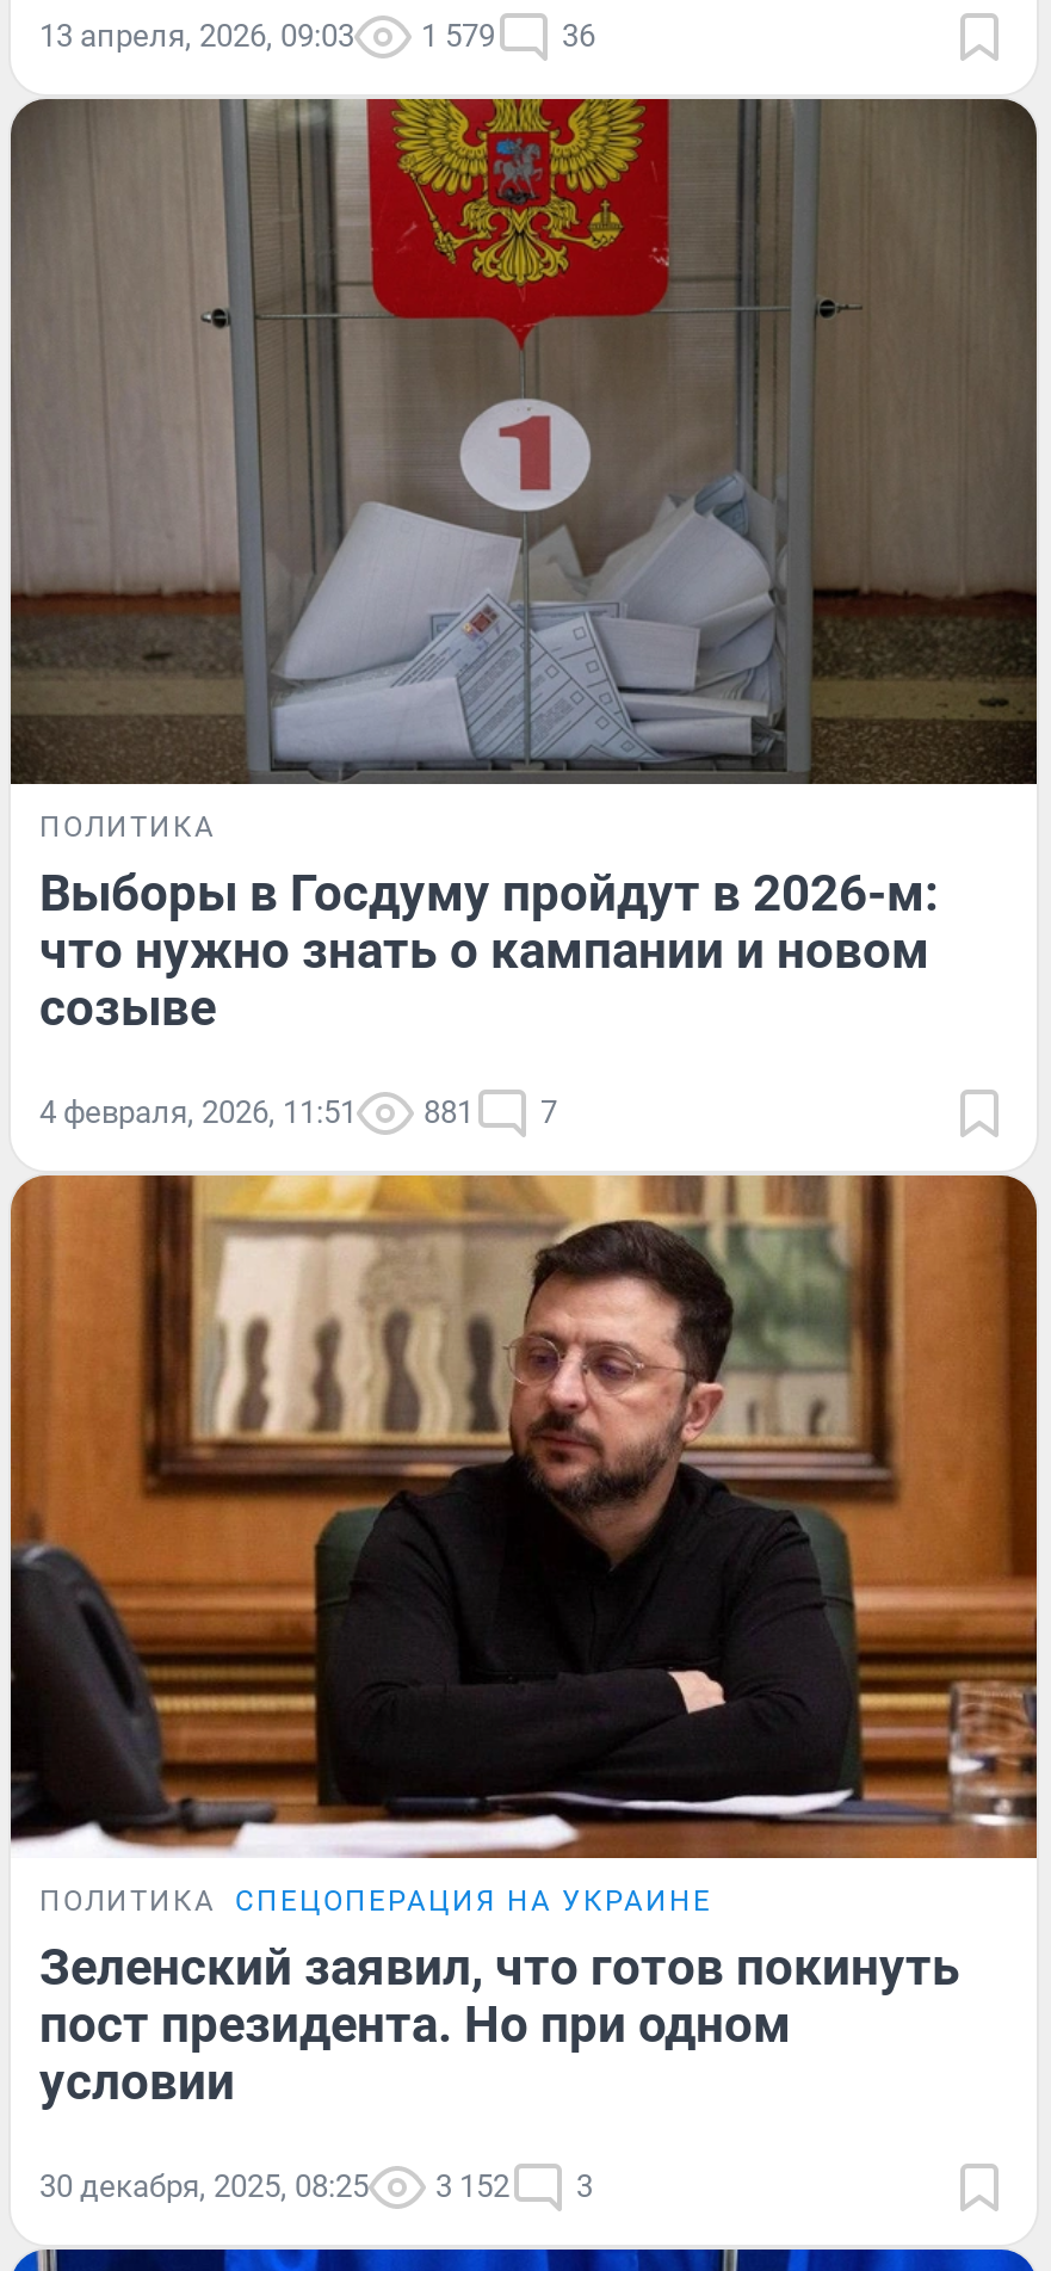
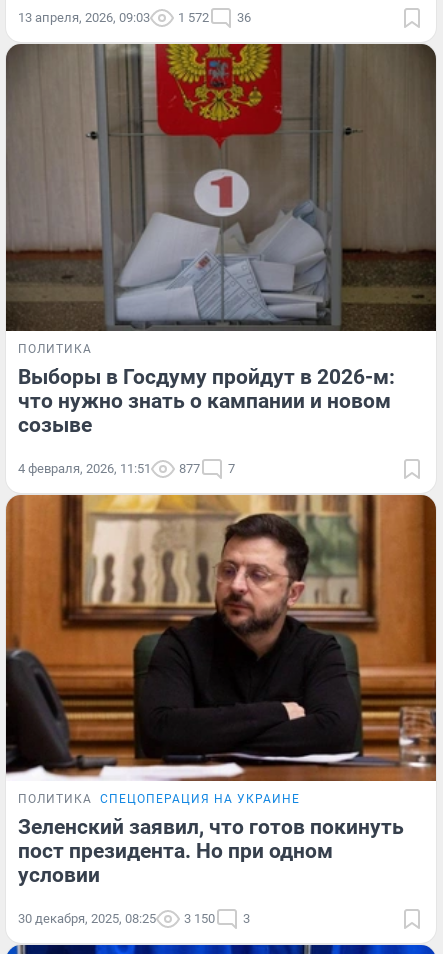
- 13 апреля, 2026, 09:03 1 579 36
+ 13 апреля, 2026, 09:03 1 572 36

- 4 февраля, 2026, 11:51 881 7
+ 4 февраля, 2026, 11:51 877 7

- 30 декабря, 2025, 08:25 3 152 3
+ 30 декабря, 2025, 08:25 3 150 3
